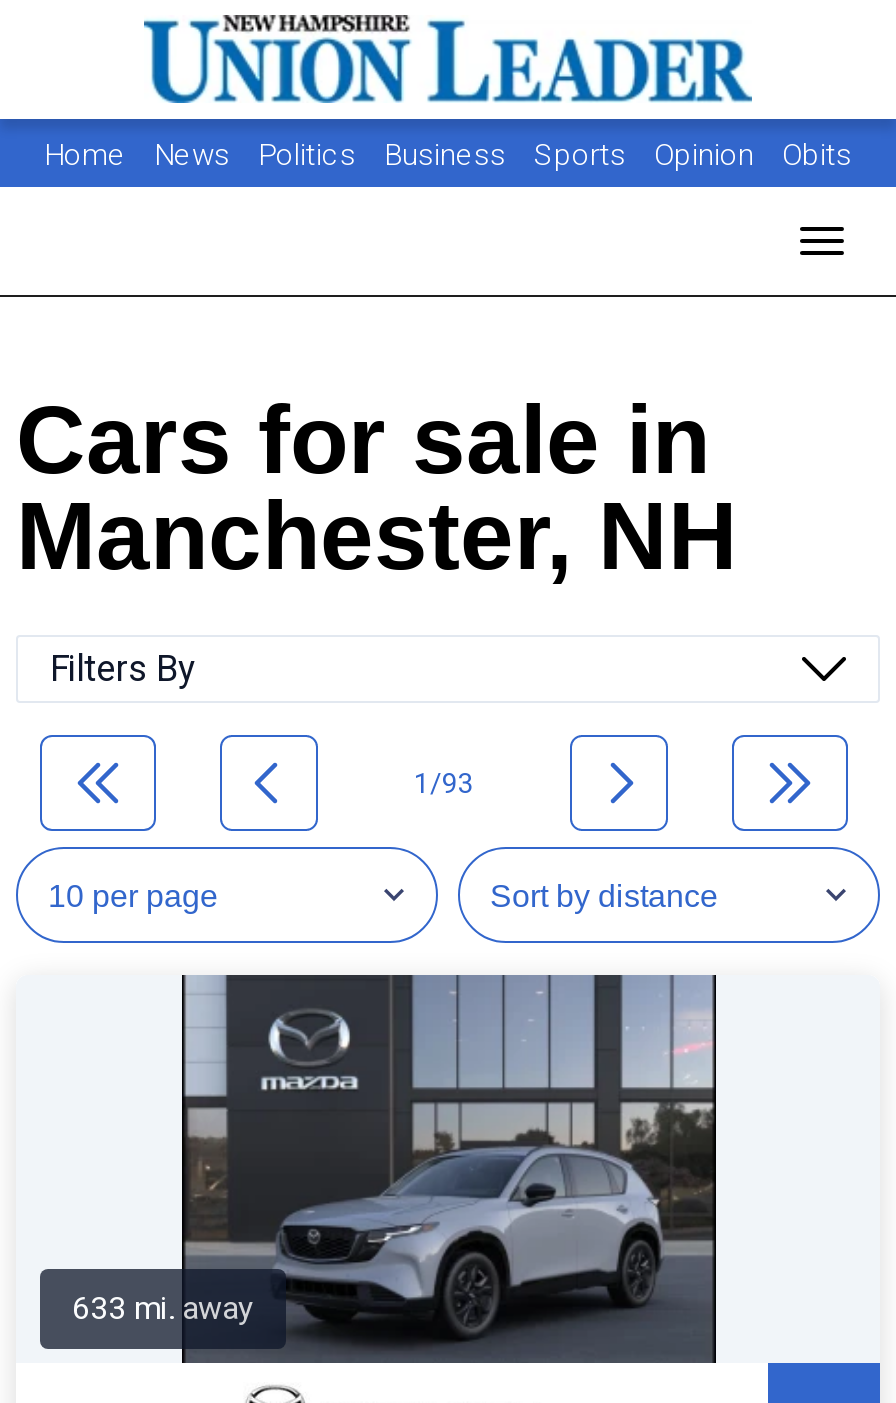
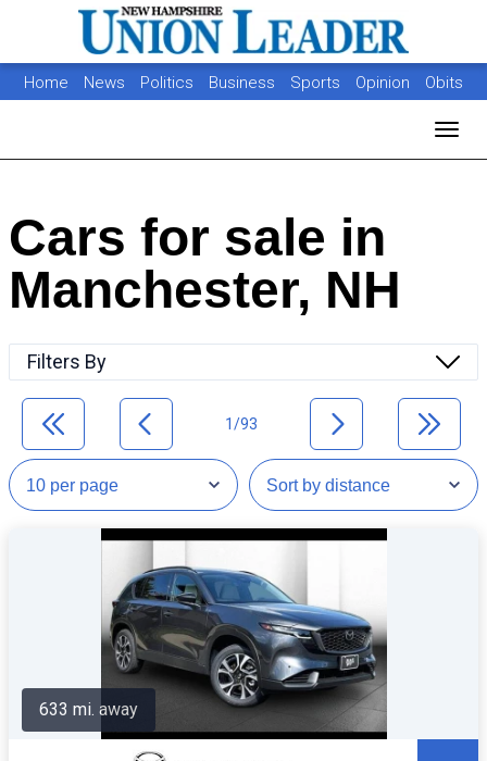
- [image]
+ [image]
